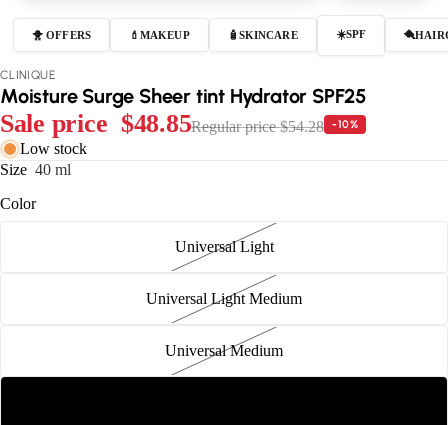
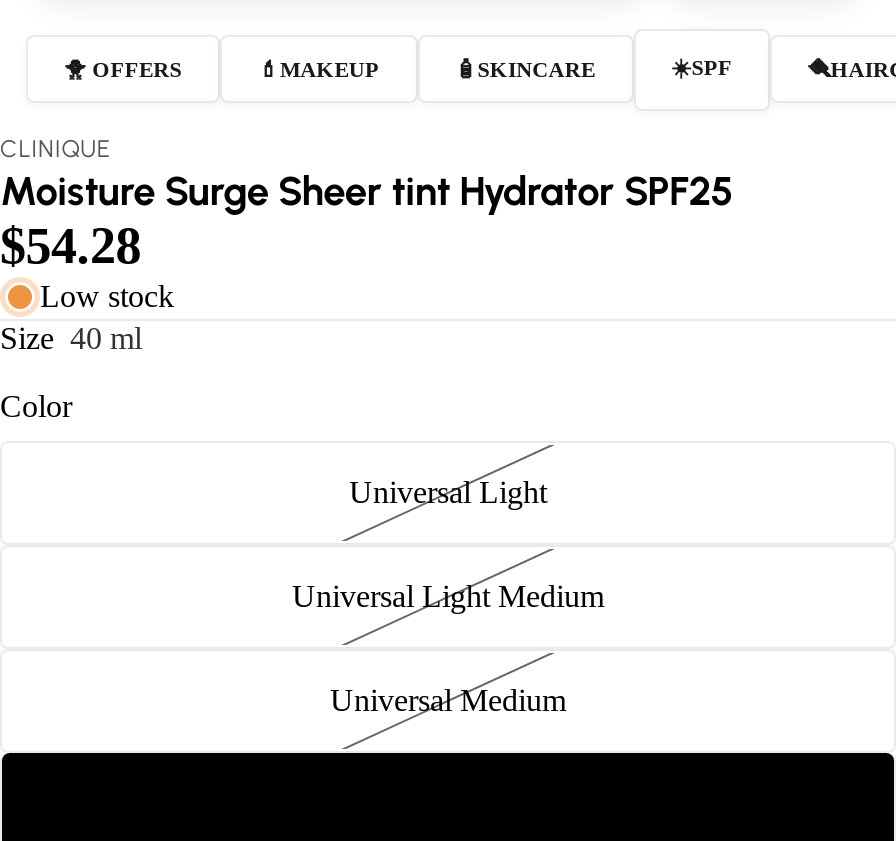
- Sale price $48.85Regular price$54.28
- -10%
+ $54.28
